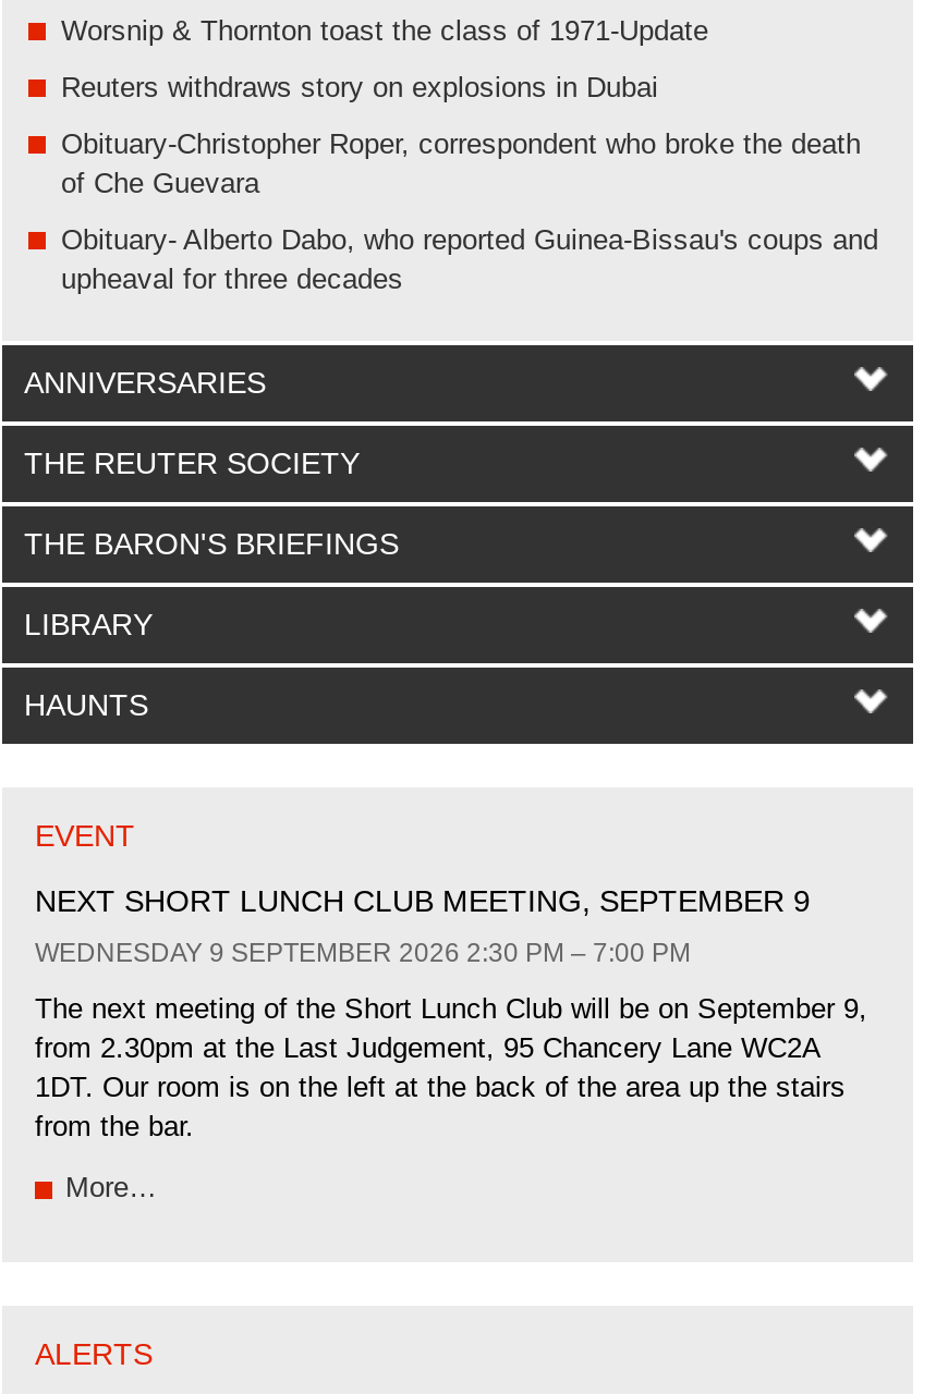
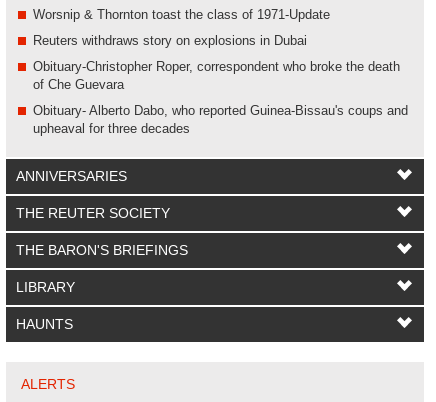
- EVENT
- NEXT SHORT LUNCH CLUB MEETING, SEPTEMBER 9
- WEDNESDAY 9 SEPTEMBER 2026 2:30 PM – 7:00 PM
- The next meeting of the Short Lunch Club will be on September 9,
- from 2.30pm at the Last Judgement, 95 Chancery Lane WC2A
- 1DT. Our room is on the left at the back of the area up the stairs
- from the bar.
- More…
